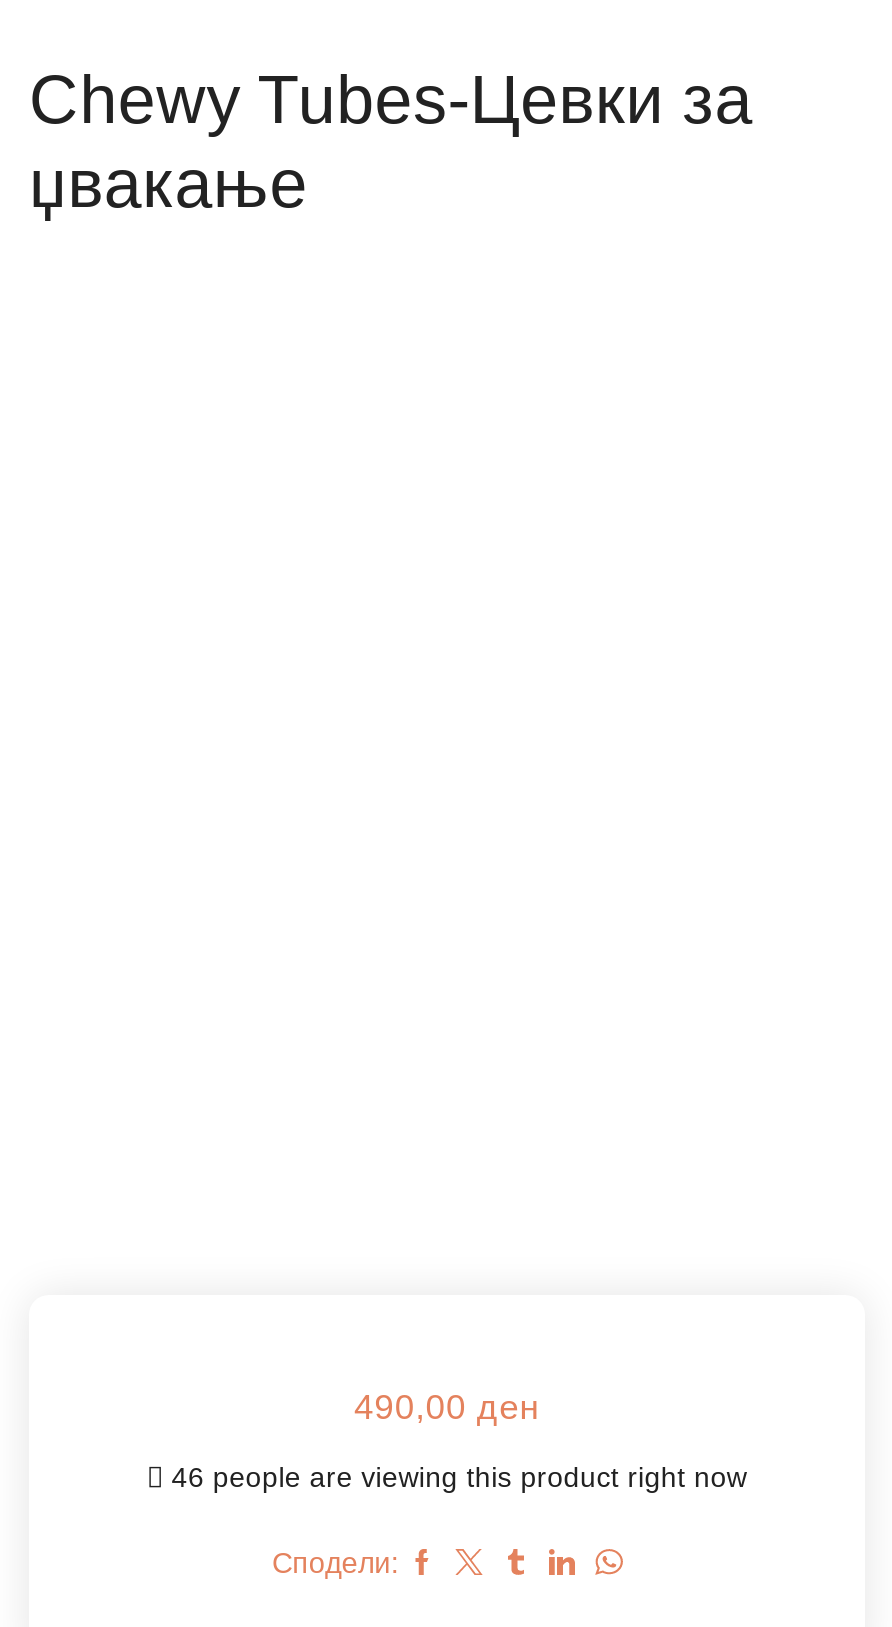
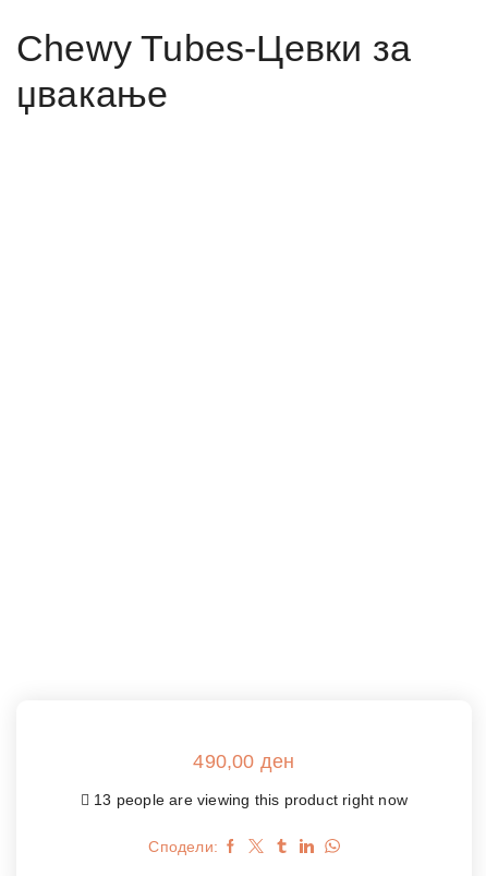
- 46 people are viewing this product right now
+ 13 people are viewing this product right now
